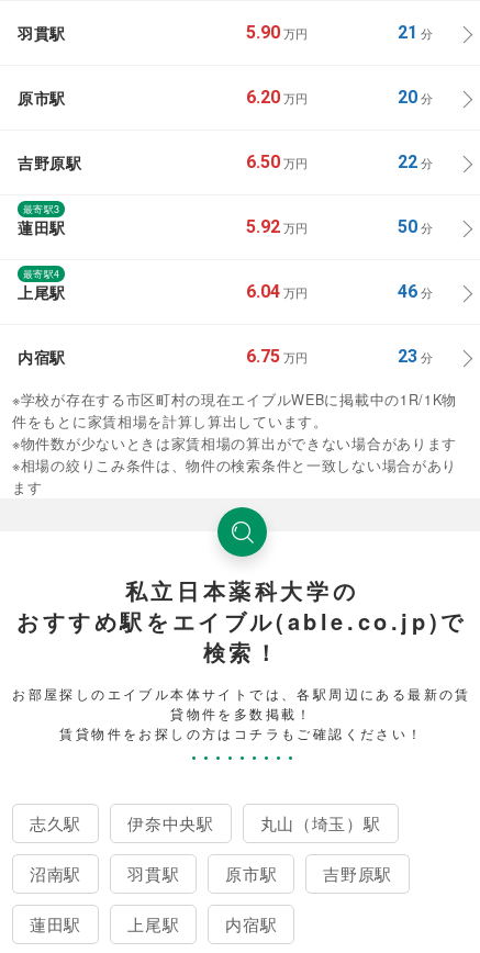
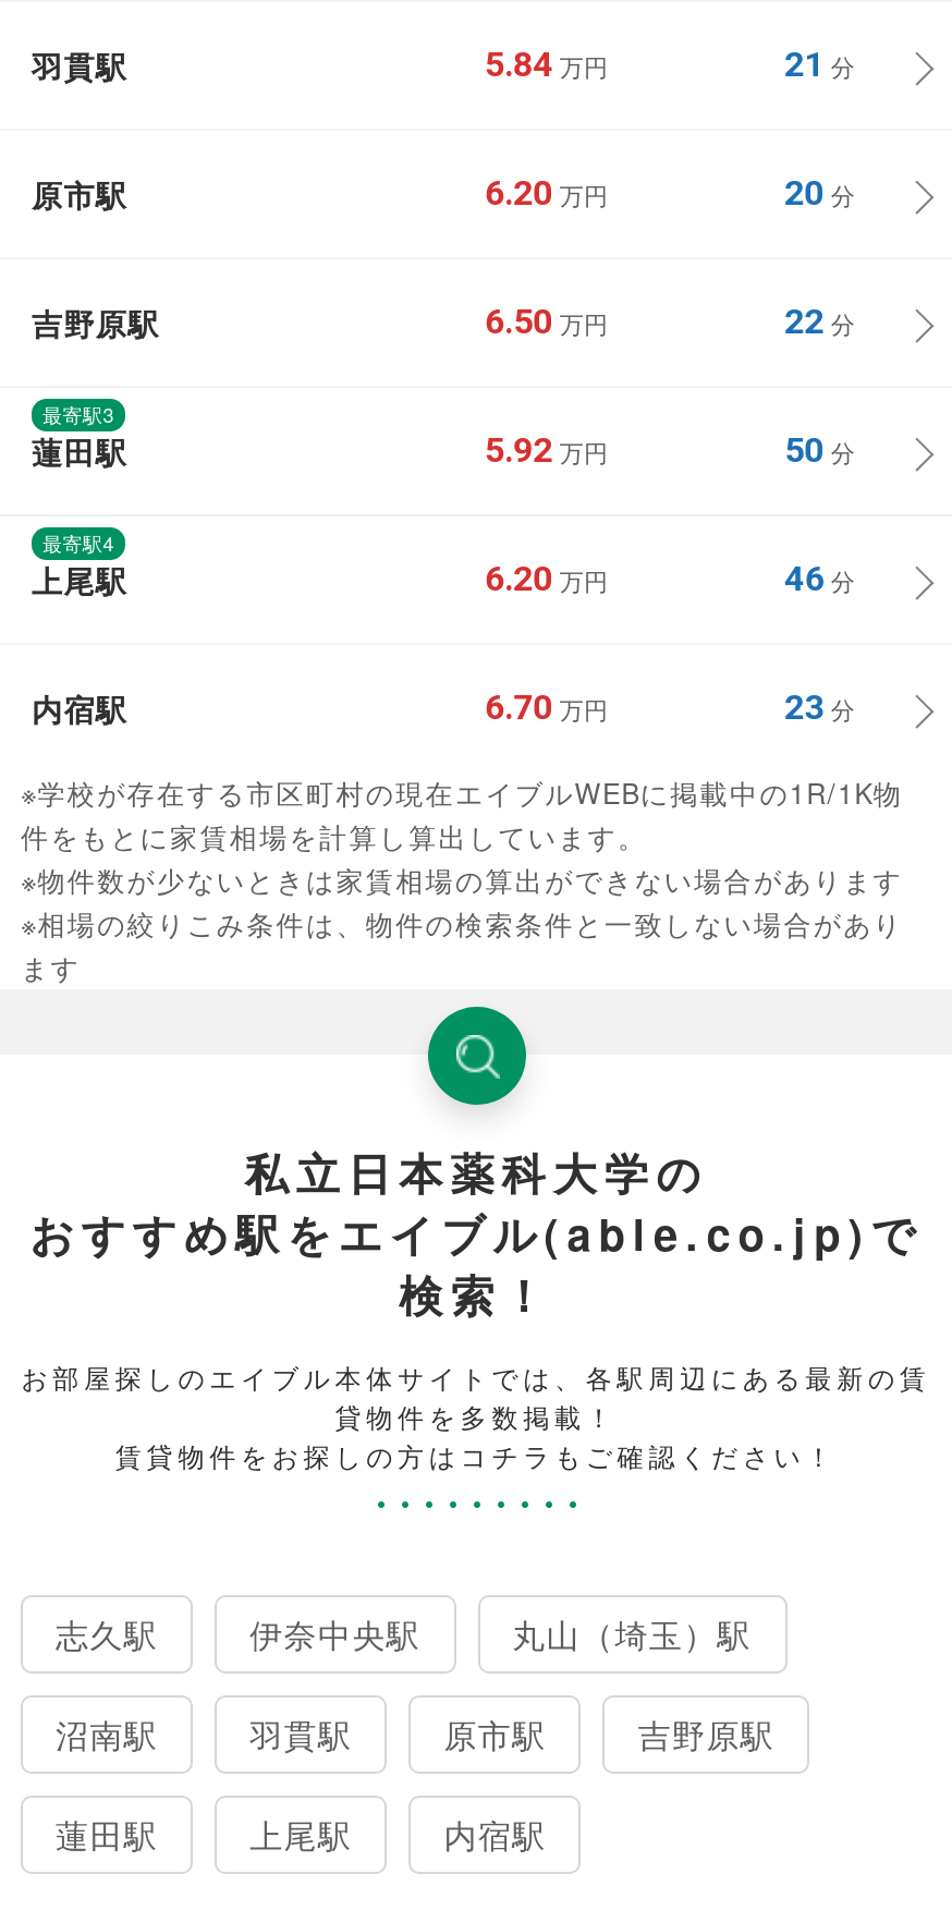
- 5.90 万円
+ 5.84 万円

- 6.04 万円
+ 6.20 万円

- 6.75 万円
+ 6.70 万円
